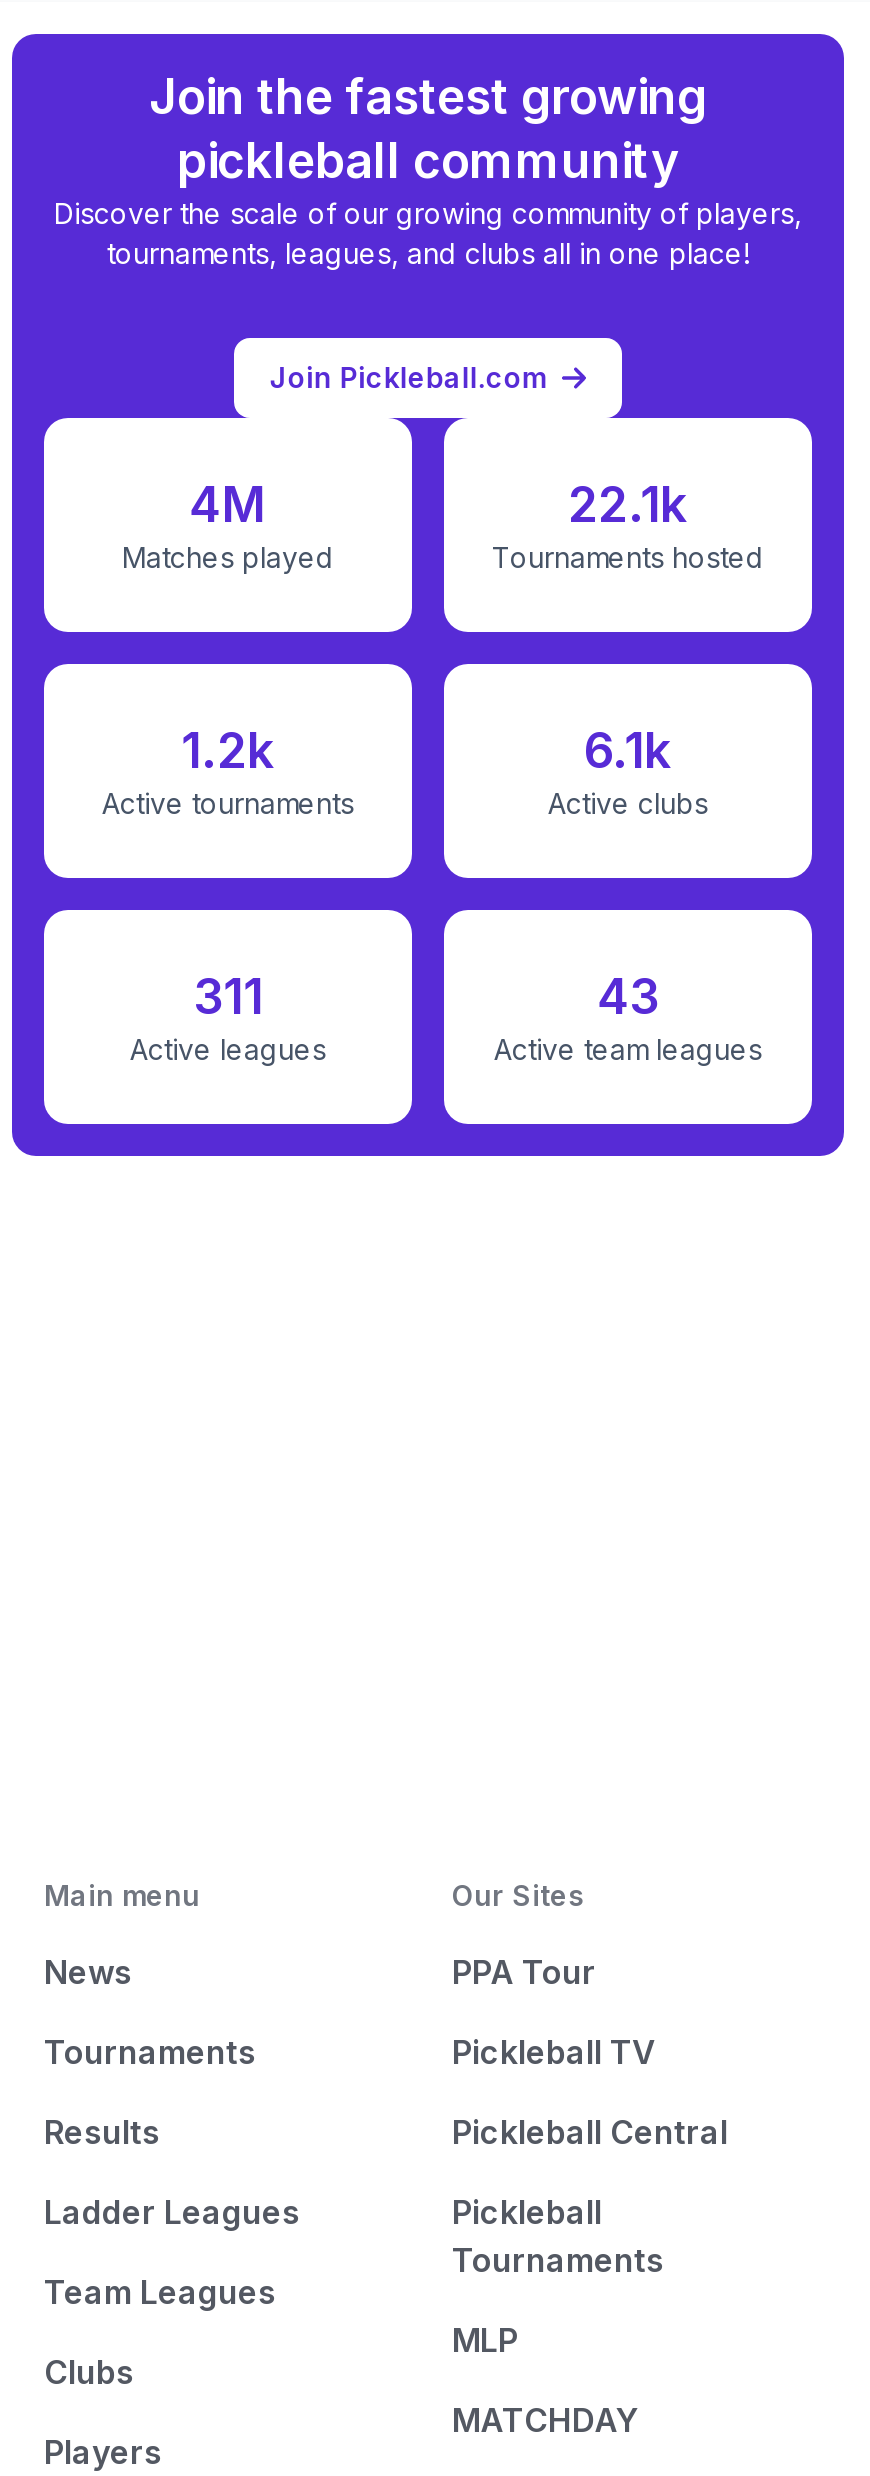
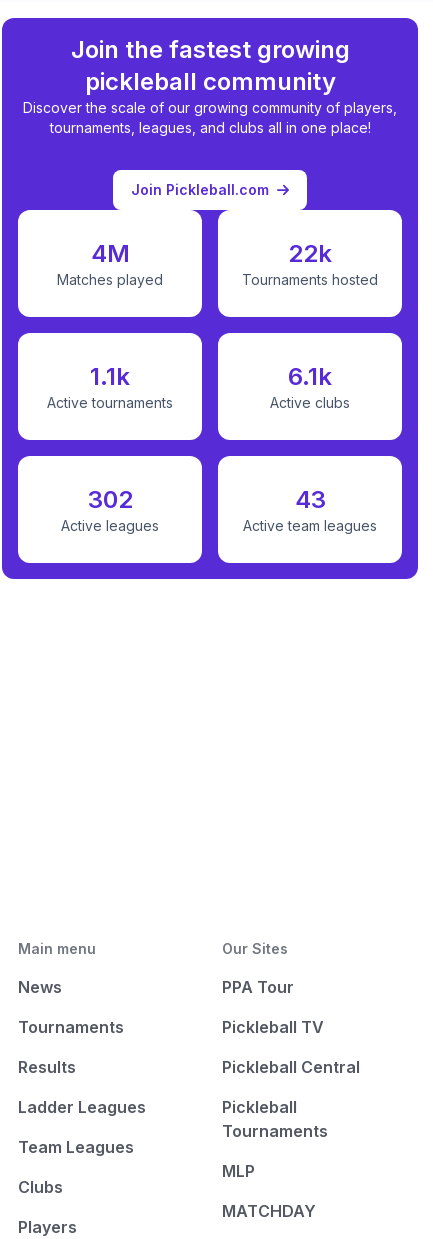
- 22.1k
+ 22k

- 1.2k
+ 1.1k

- 311
+ 302
